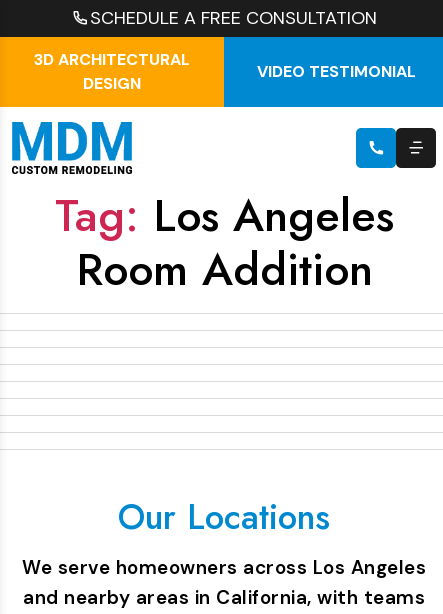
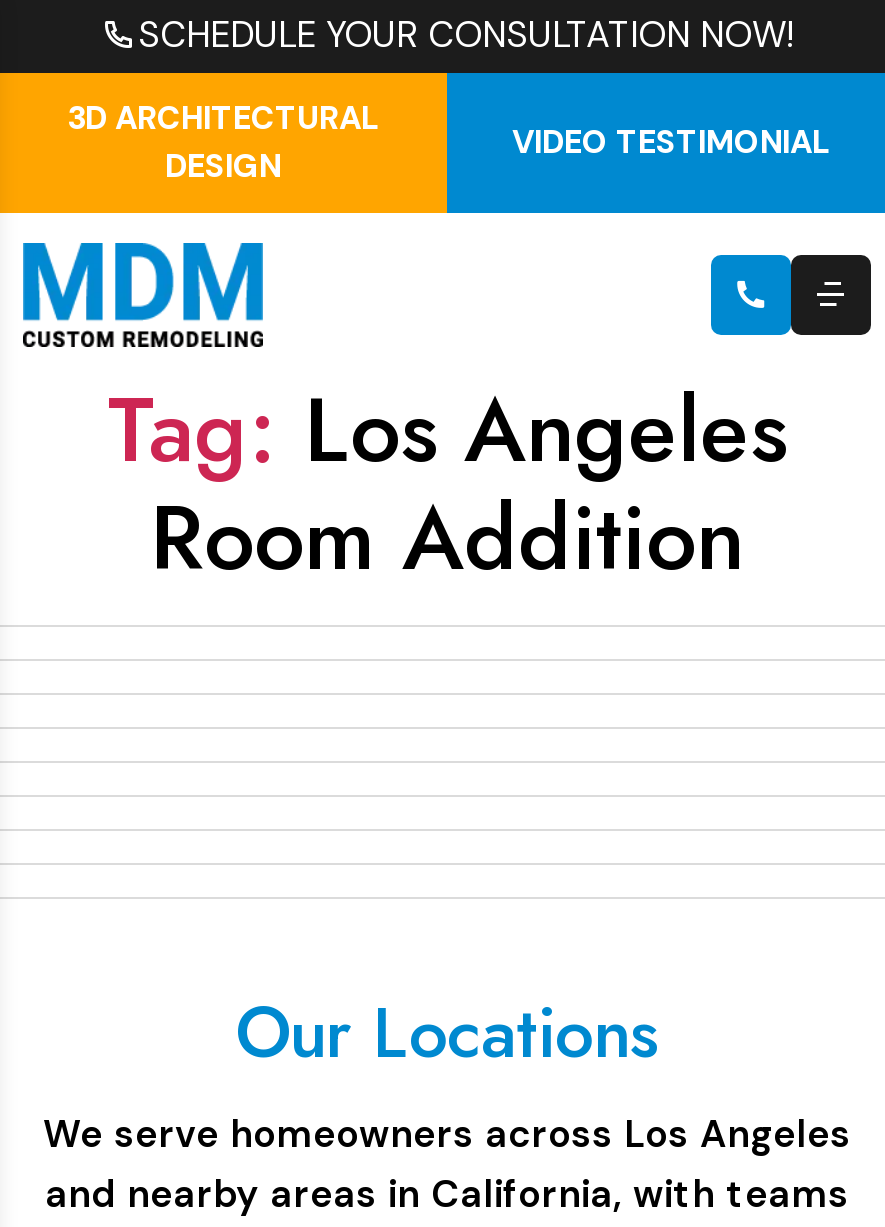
- SCHEDULE A FREE CONSULTATION
+ SCHEDULE YOUR CONSULTATION NOW!
